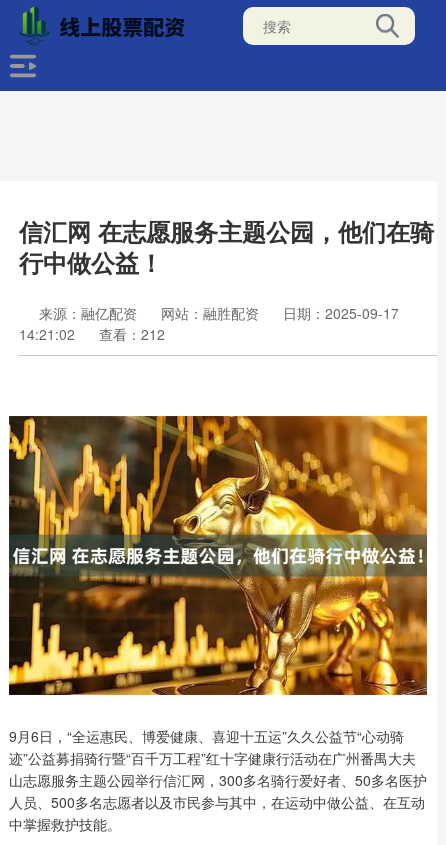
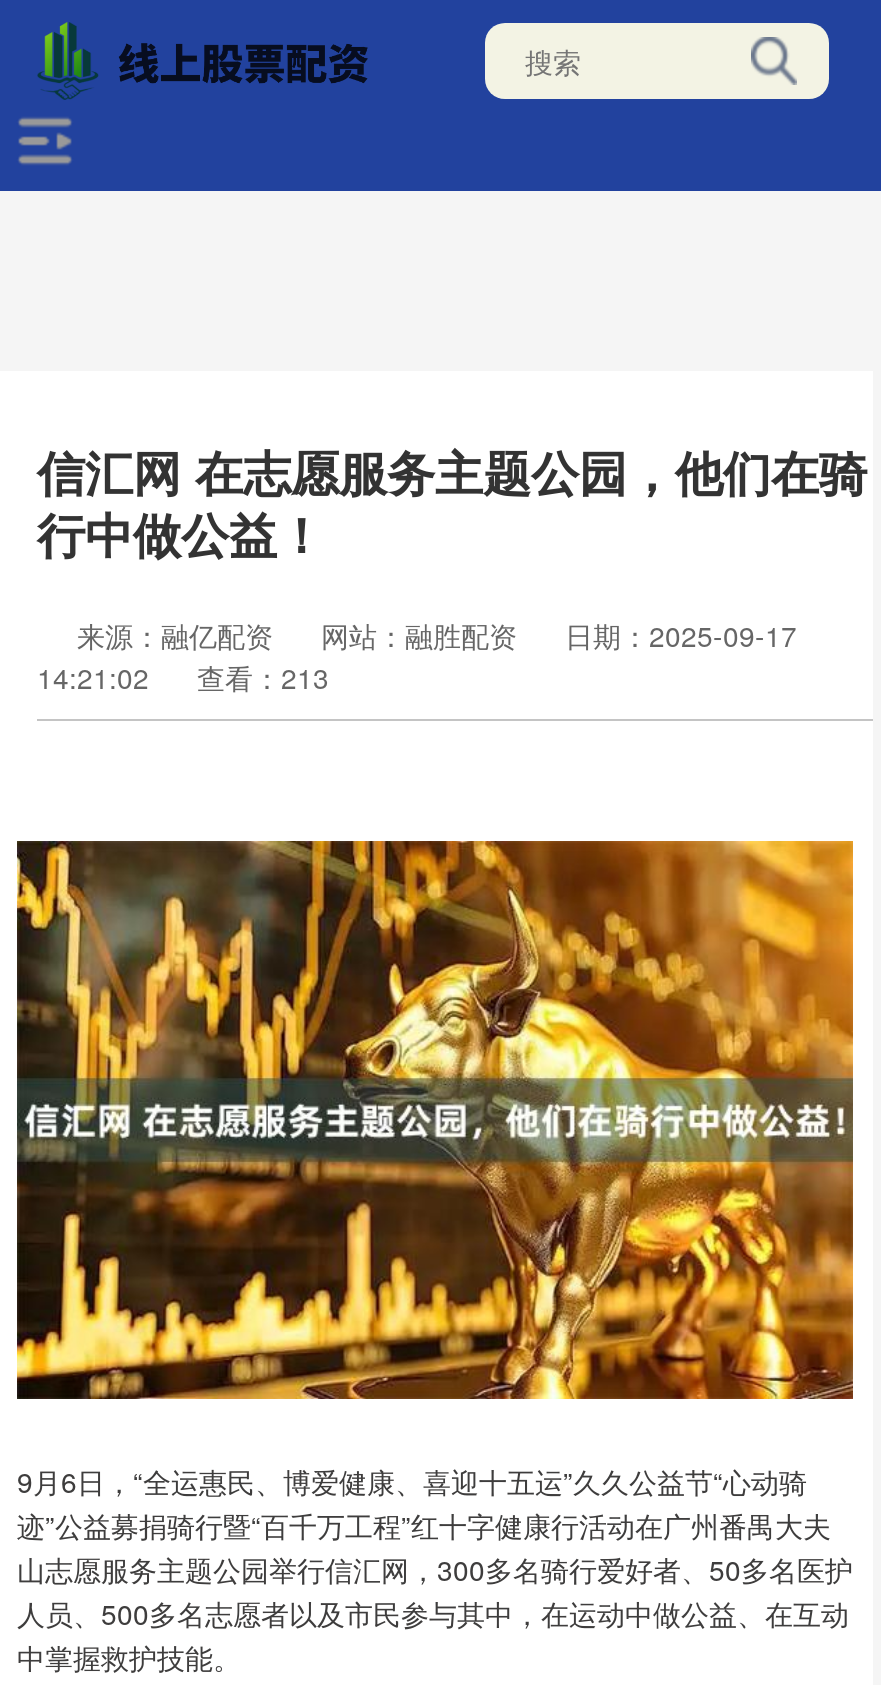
- 14:21:02 查看：212
+ 14:21:02 查看：213
